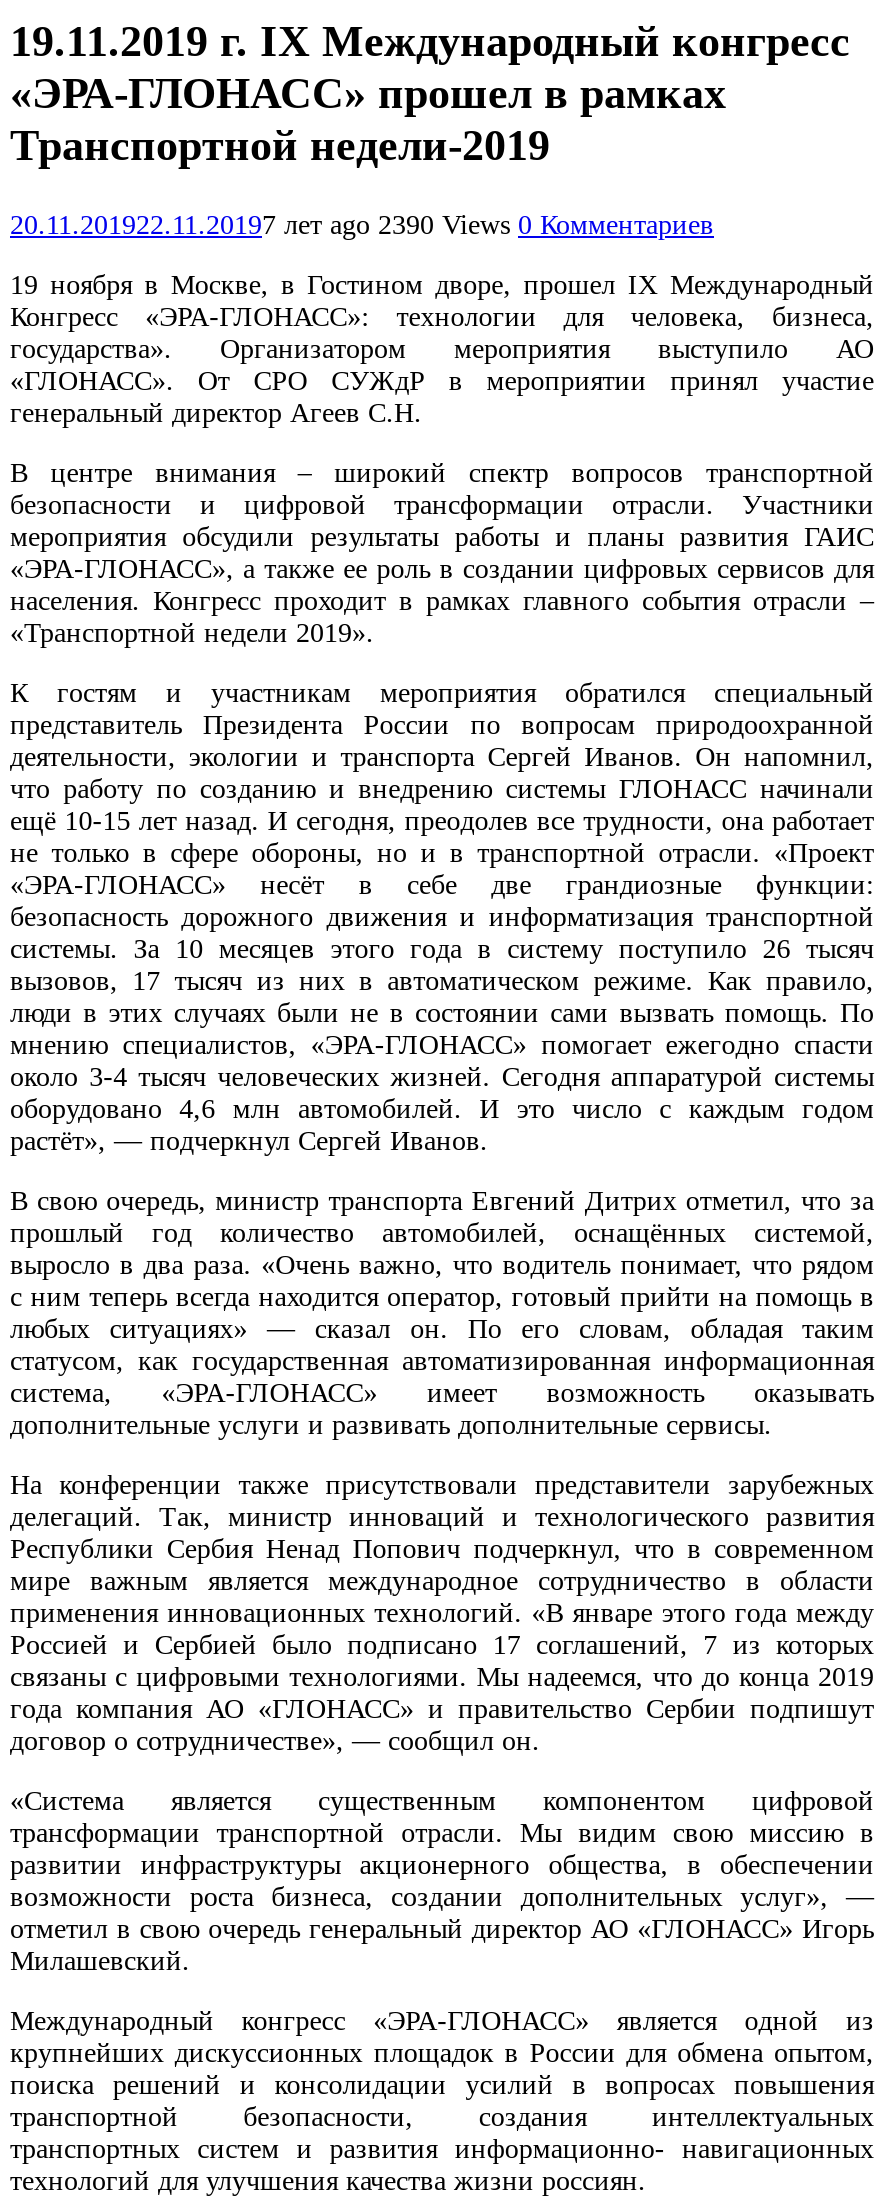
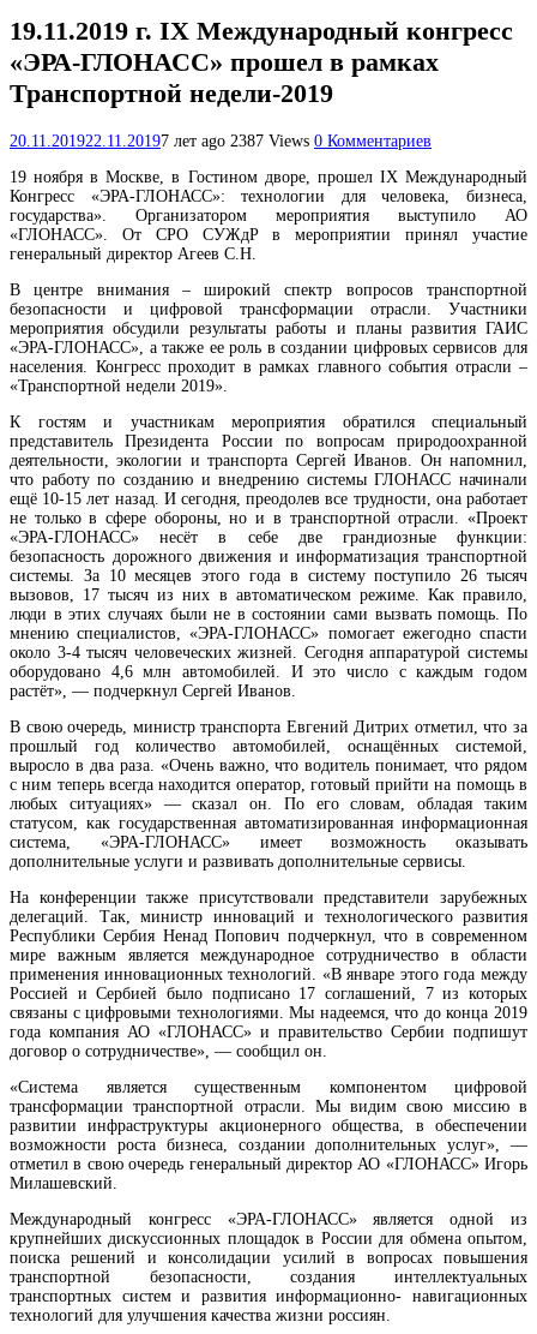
- 20.11.201922.11.20197 лет ago 2390 Views 0 Комментариев
+ 20.11.201922.11.20197 лет ago 2387 Views 0 Комментариев
